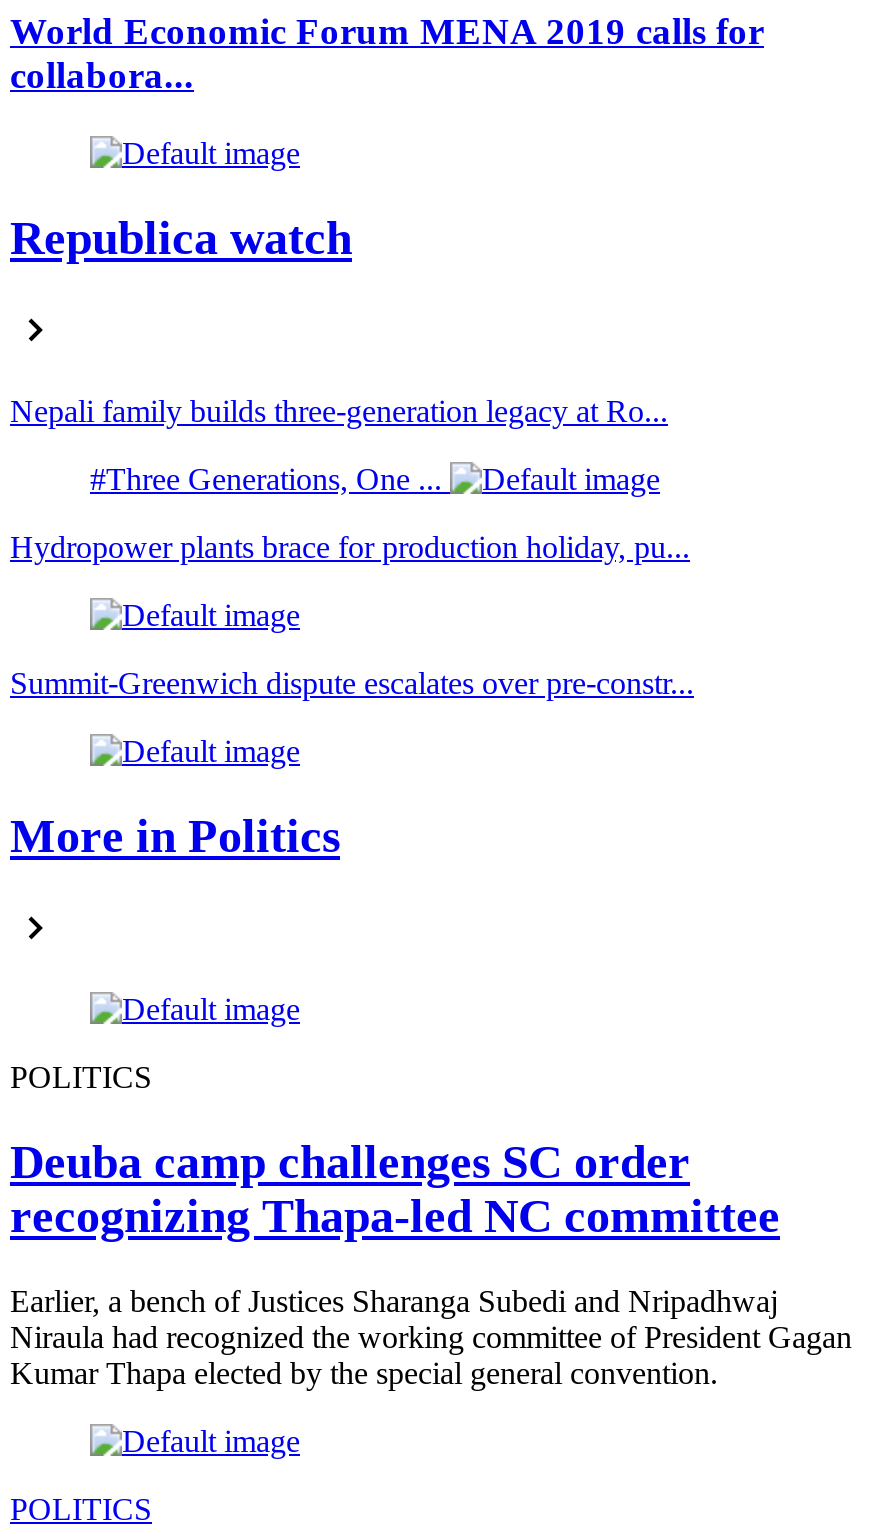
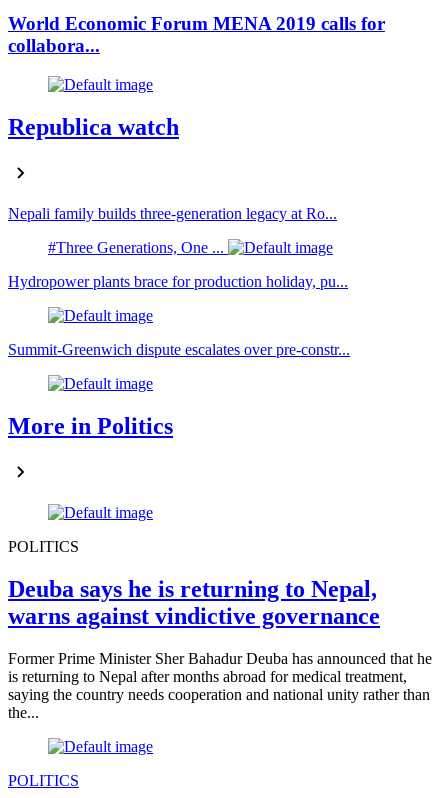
- Deuba camp challenges SC order
- recognizing Thapa-led NC committee
+ Deuba says he is returning to Nepal,
+ warns against vindictive governance

- Earlier, a bench of Justices Sharanga Subedi and Nripadhwaj
- Niraula had recognized the working committee of President Gagan
- Kumar Thapa elected by the special general convention.
+ Former Prime Minister Sher Bahadur Deuba has announced that he
+ is returning to Nepal after months abroad for medical treatment,
+ saying the country needs cooperation and national unity rather than
+ the...
